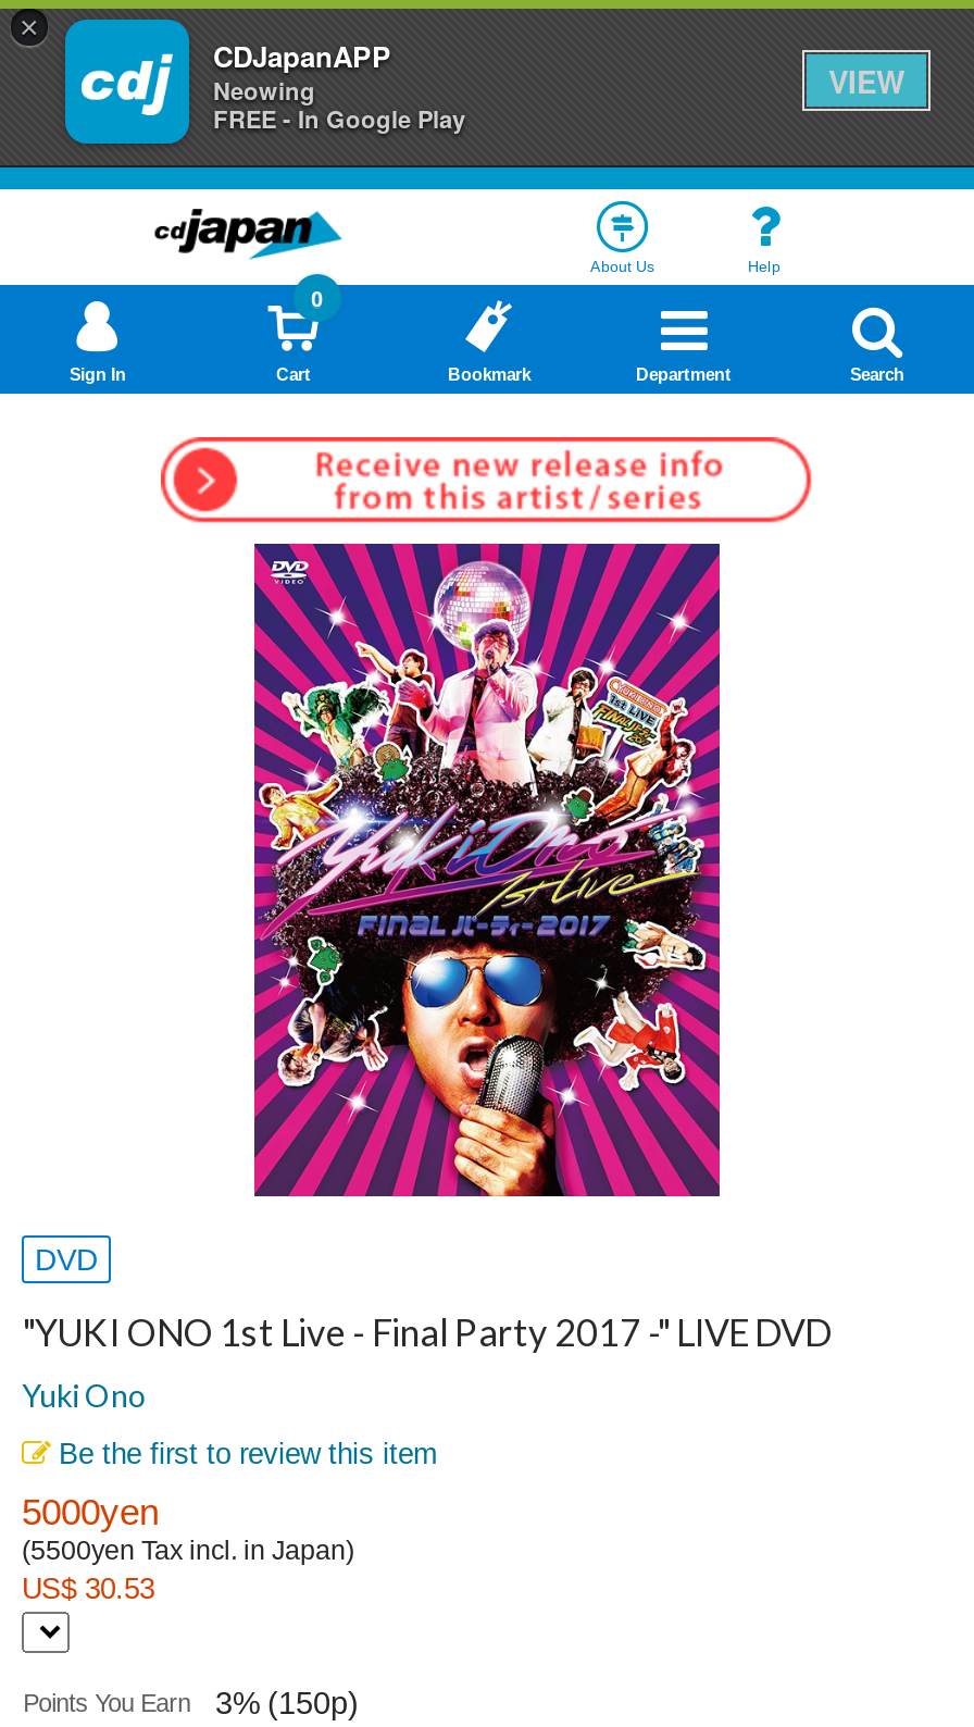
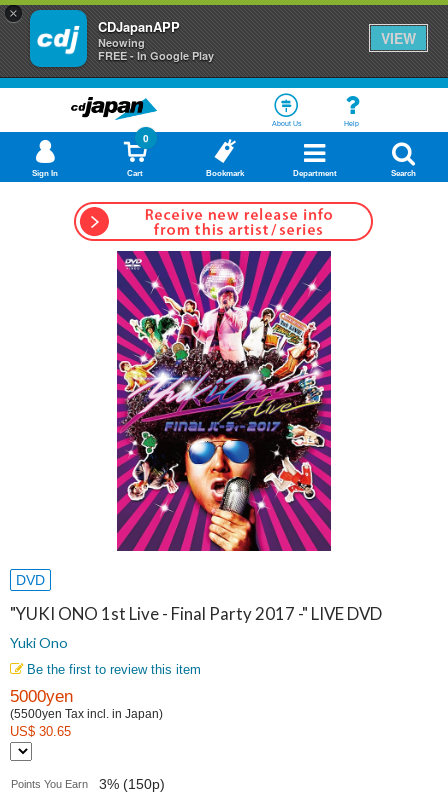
- US$ 30.53
+ US$ 30.65
